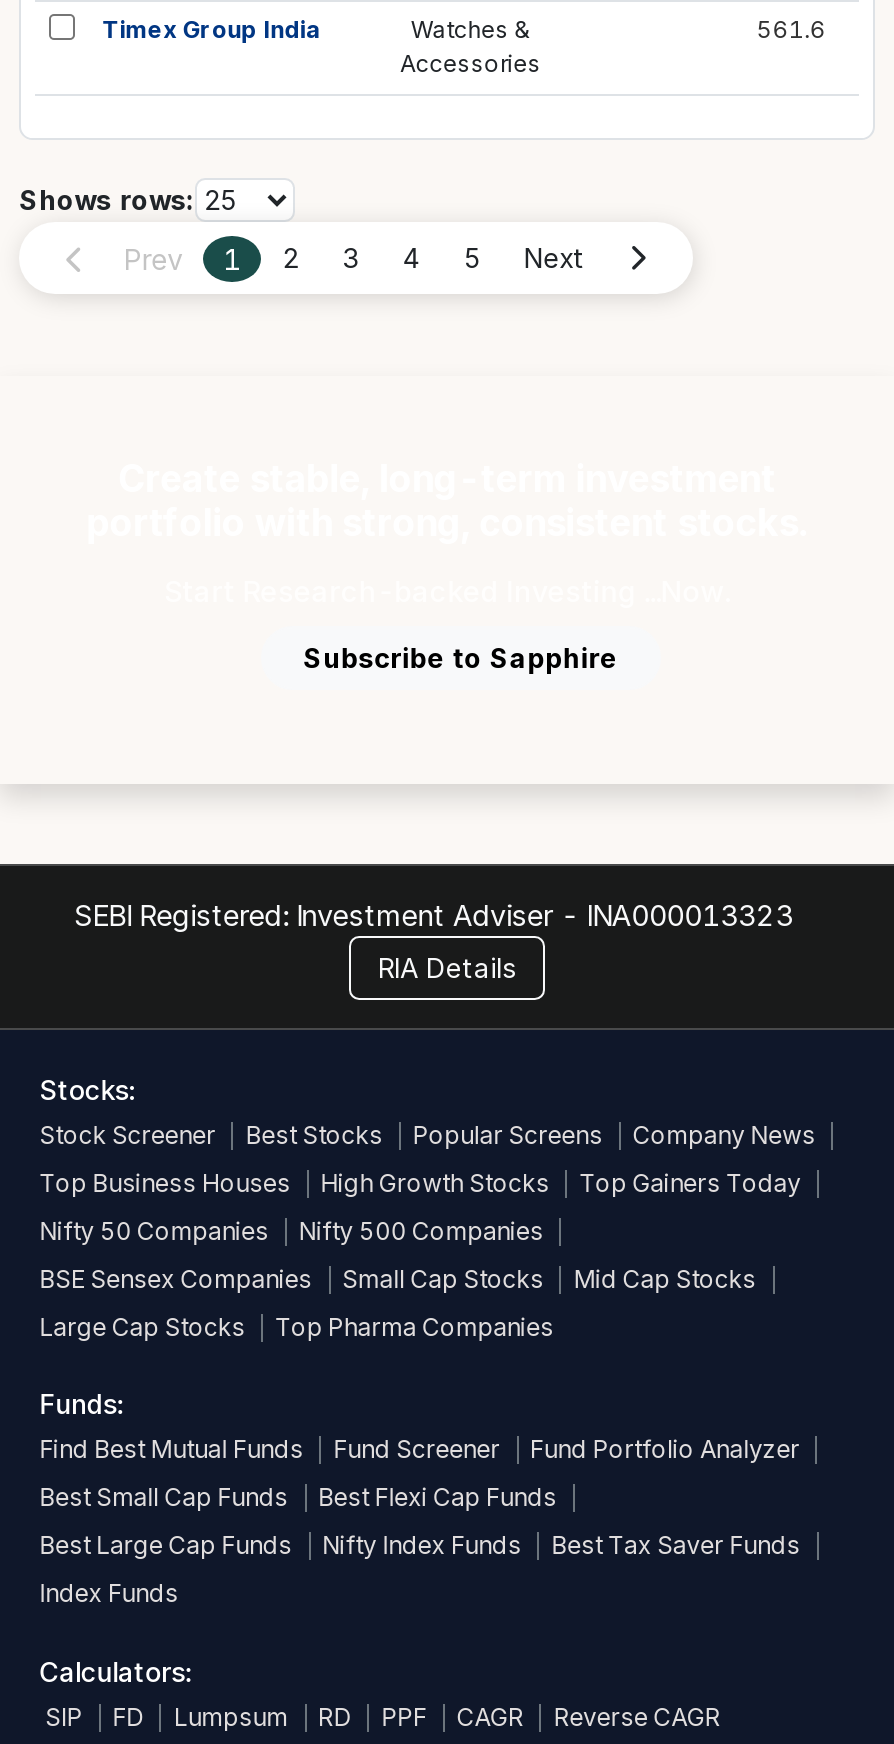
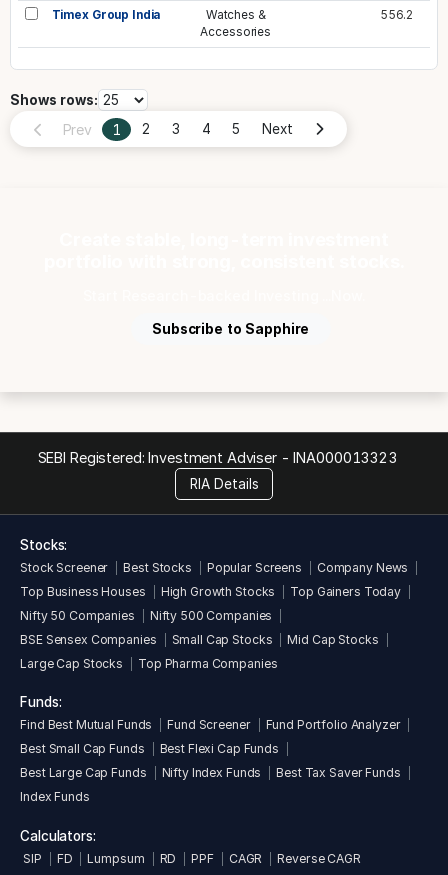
- 561.6
+ 556.2
